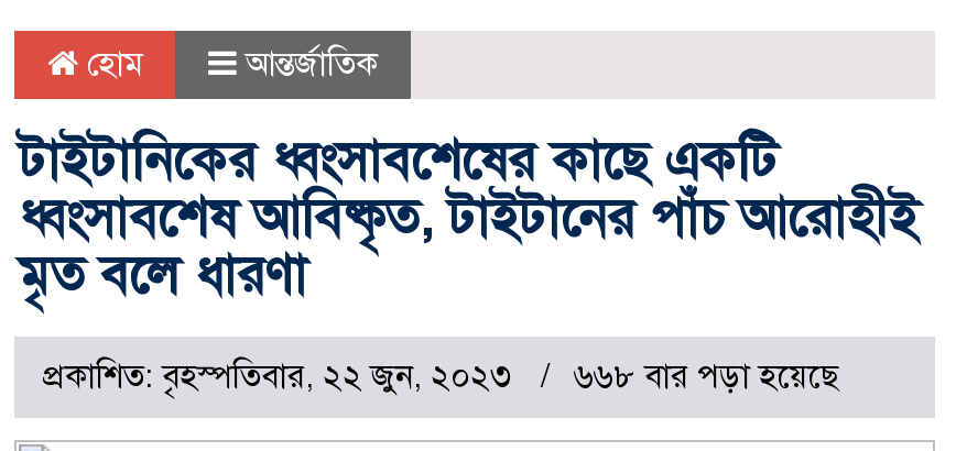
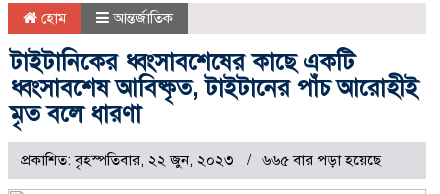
- প্রকাশিত: বৃহস্পতিবার, ২২ জুন, ২০২৩ ৬৬৮ বার পড়া হয়েছে
+ প্রকাশিত: বৃহস্পতিবার, ২২ জুন, ২০২৩ ৬৬৫ বার পড়া হয়েছে
